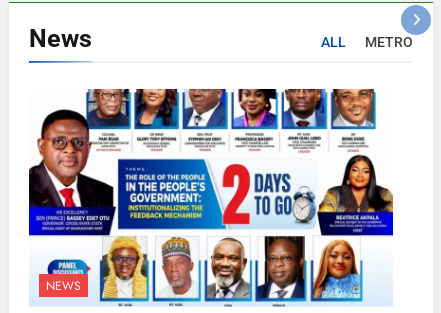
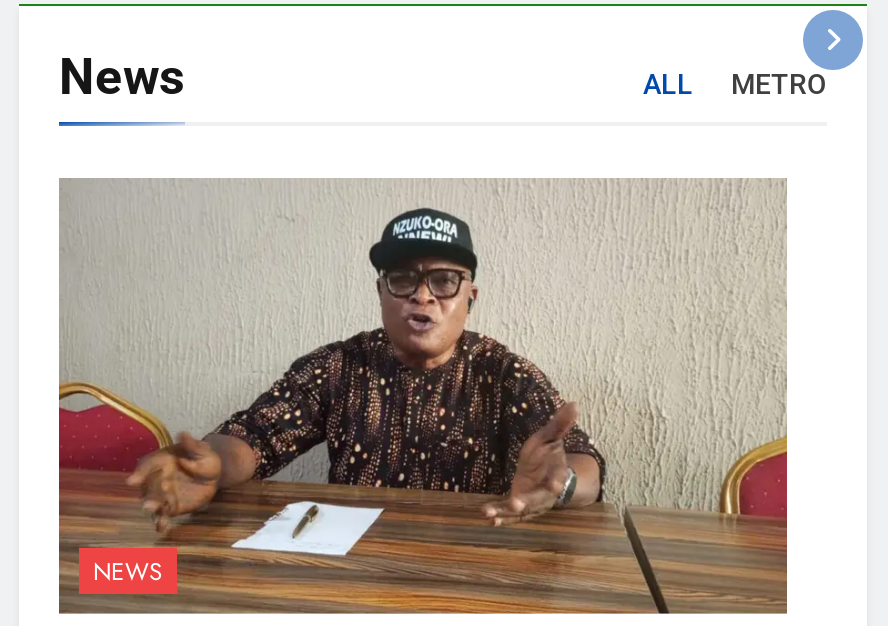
- [image]
+ [image]
